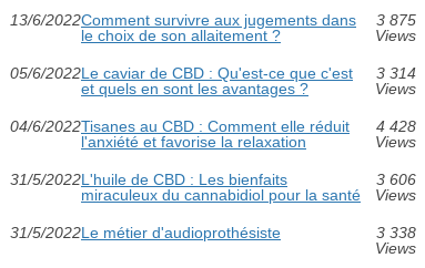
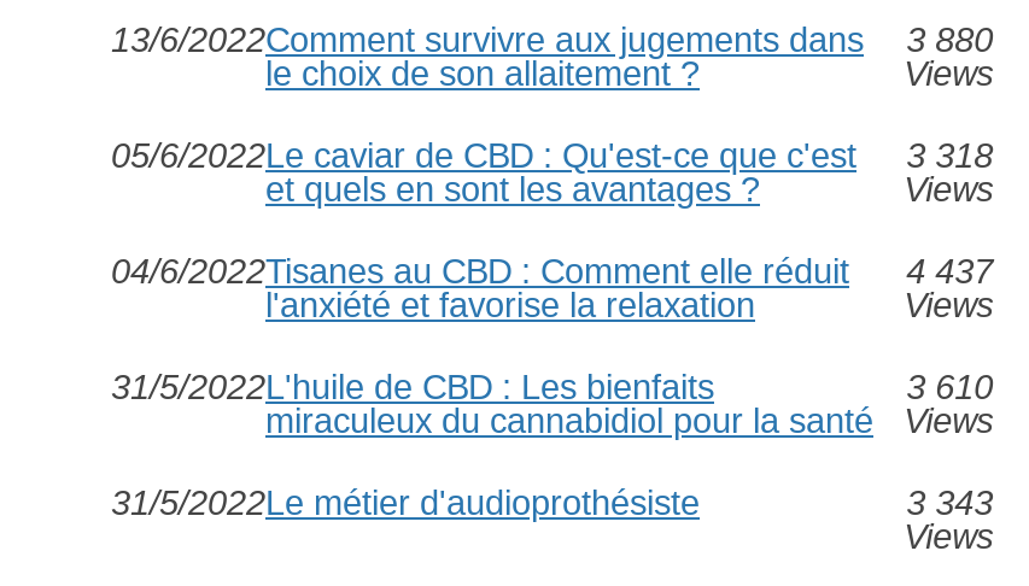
- 13/6/2022Comment survivre aux jugements dans 3 875
+ 13/6/2022Comment survivre aux jugements dans 3 880

- 05/6/2022Le caviar de CBD : Qu'est-ce que c'est 3 314
+ 05/6/2022Le caviar de CBD : Qu'est-ce que c'est 3 318

- 04/6/2022Tisanes au CBD : Comment elle réduit 4 428
+ 04/6/2022Tisanes au CBD : Comment elle réduit 4 437

- 3 606
+ 3 610

- 3 338
+ 3 343
